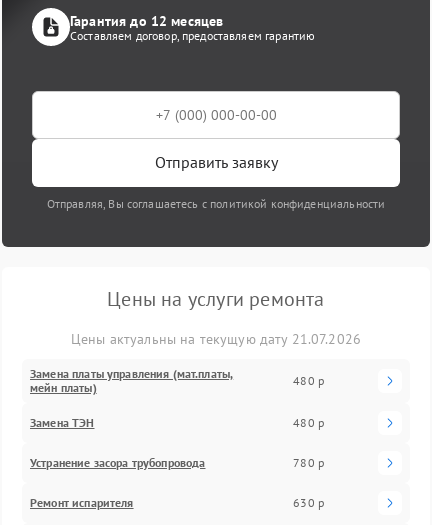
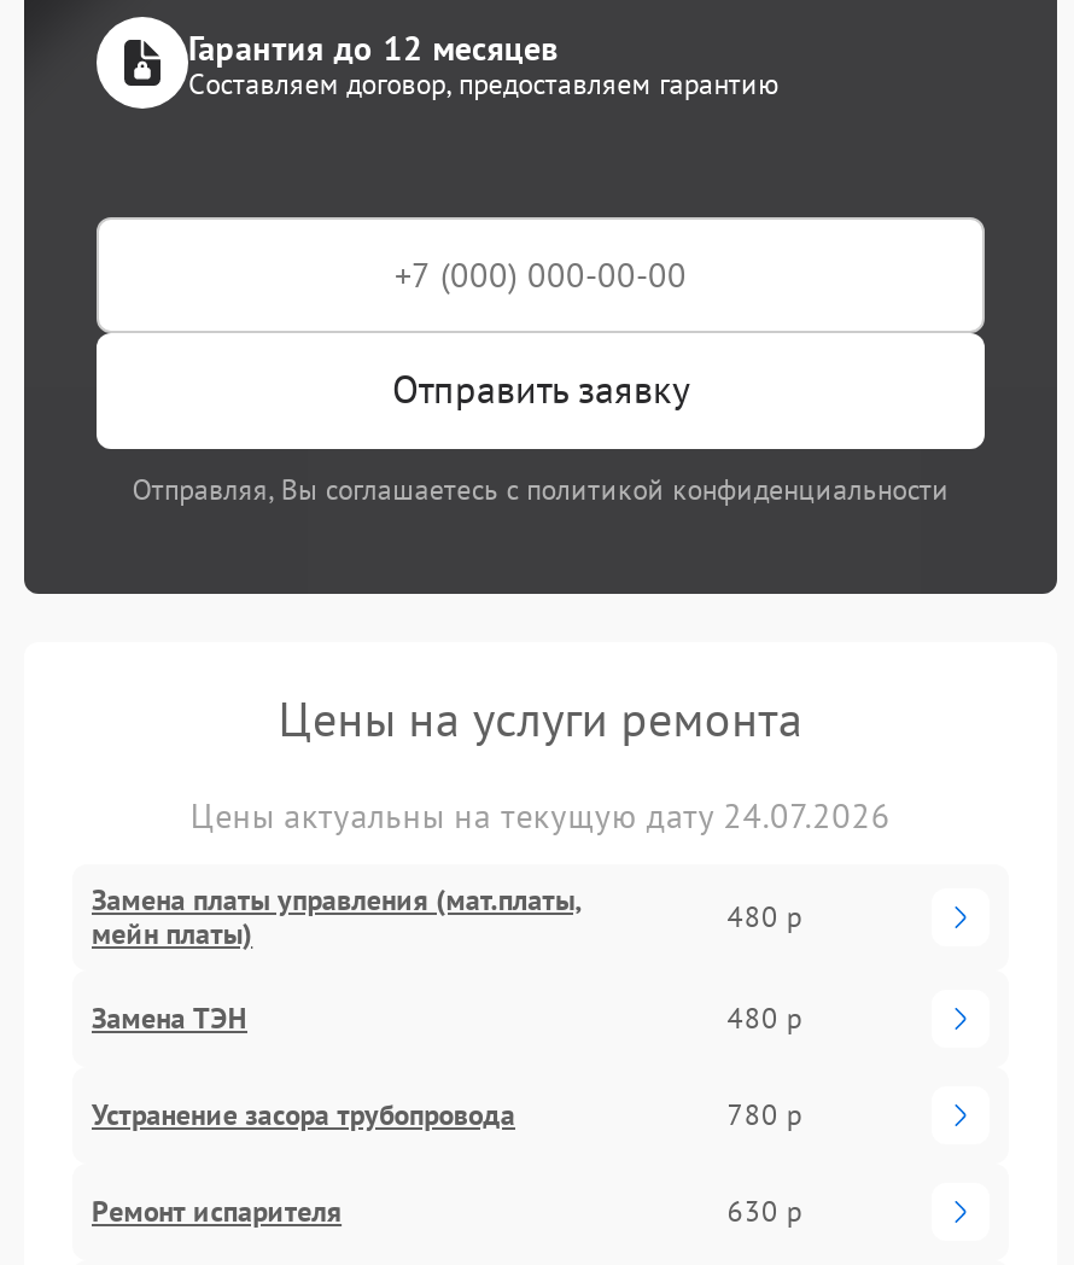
- Цены актуальны на текущую дату 21.07.2026
+ Цены актуальны на текущую дату 24.07.2026
